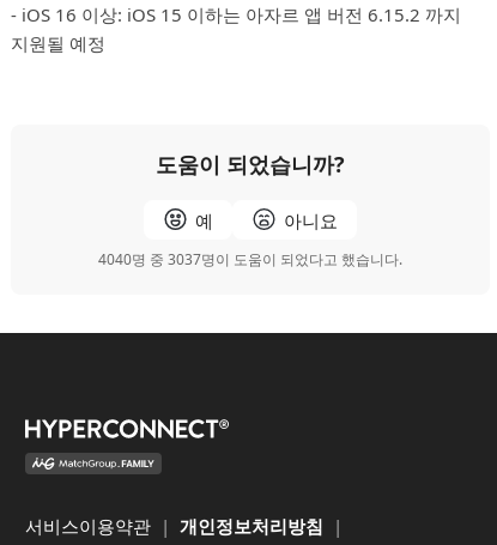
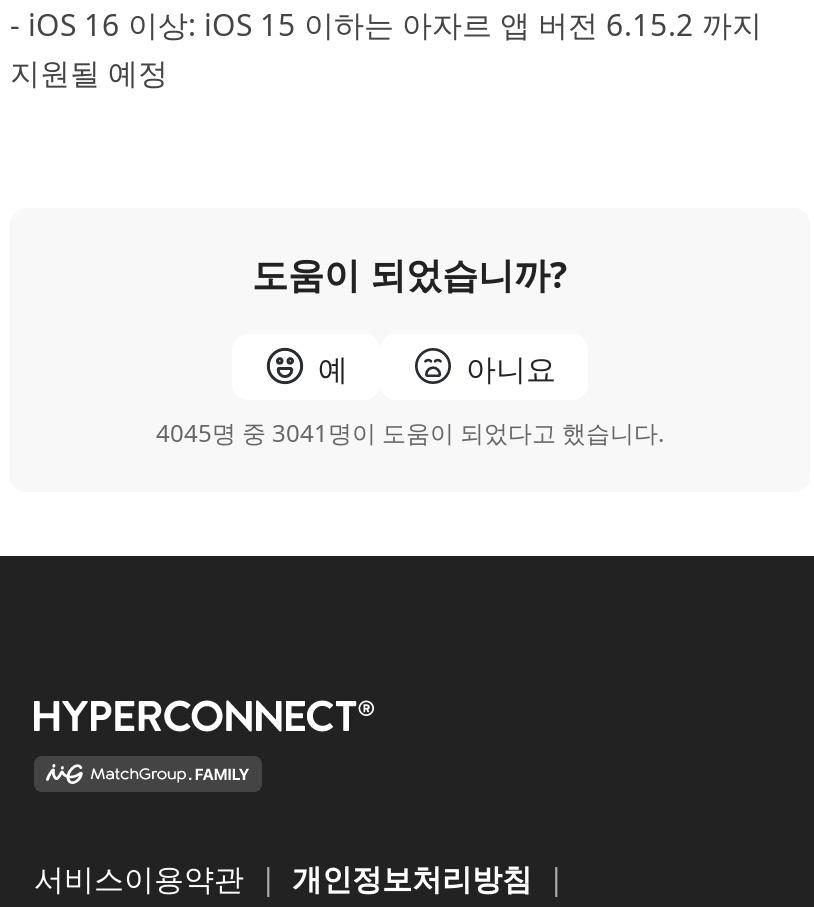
- 4040명 중 3037명이 도움이 되었다고 했습니다.
+ 4045명 중 3041명이 도움이 되었다고 했습니다.
